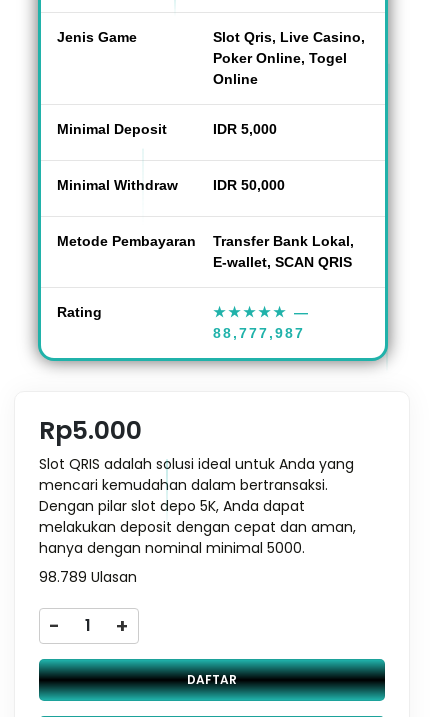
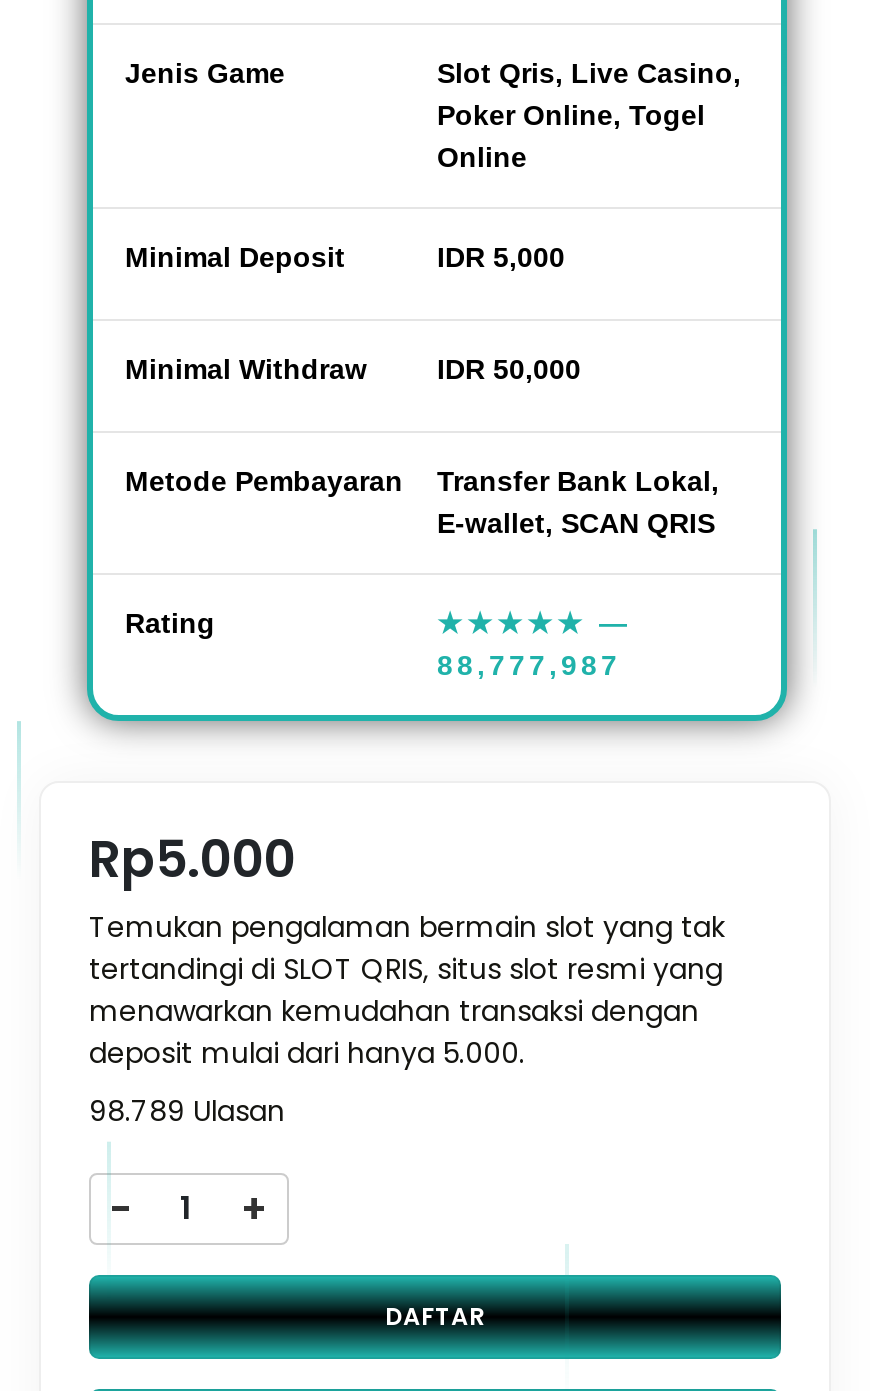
- Slot QRIS adalah solusi ideal untuk Anda yang
- mencari kemudahan dalam bertransaksi.
- Dengan pilar slot depo 5K, Anda dapat
- melakukan deposit dengan cepat dan aman,
- hanya dengan nominal minimal 5000.
+ Temukan pengalaman bermain slot yang tak
+ tertandingi di SLOT QRIS, situs slot resmi yang
+ menawarkan kemudahan transaksi dengan
+ deposit mulai dari hanya 5.000.
